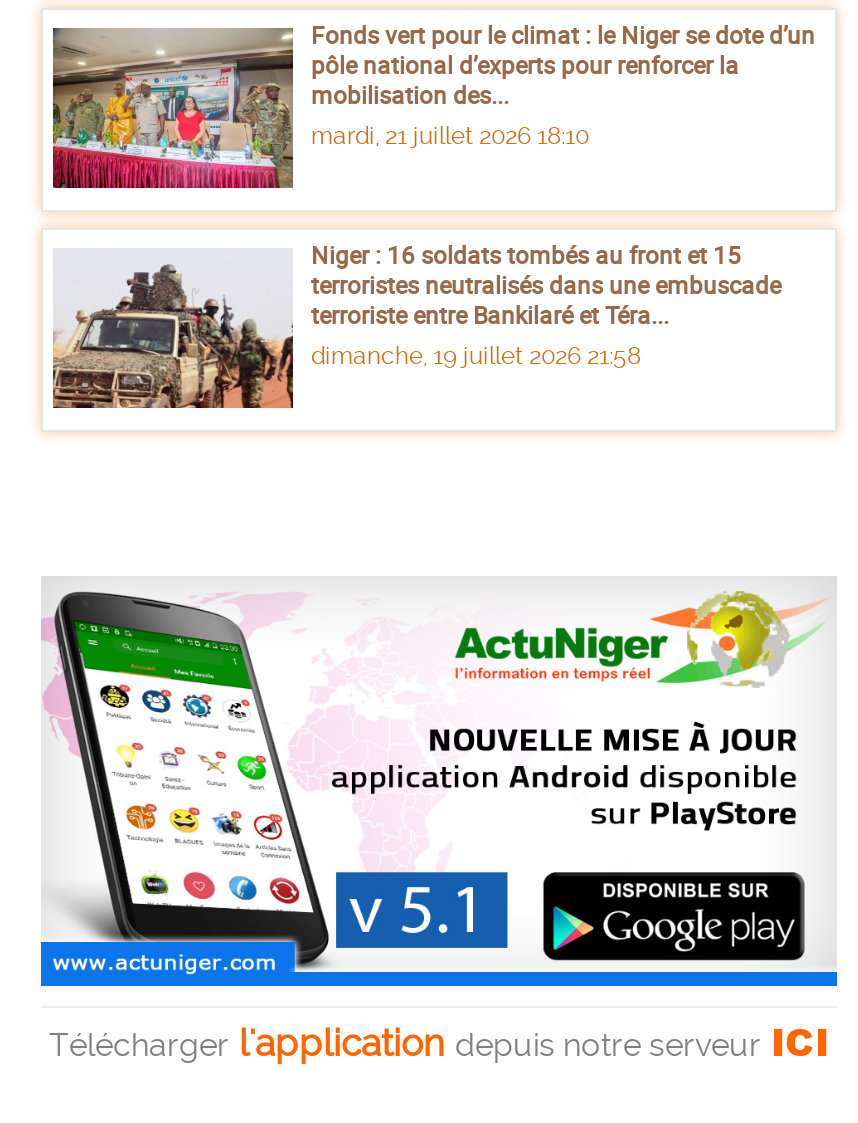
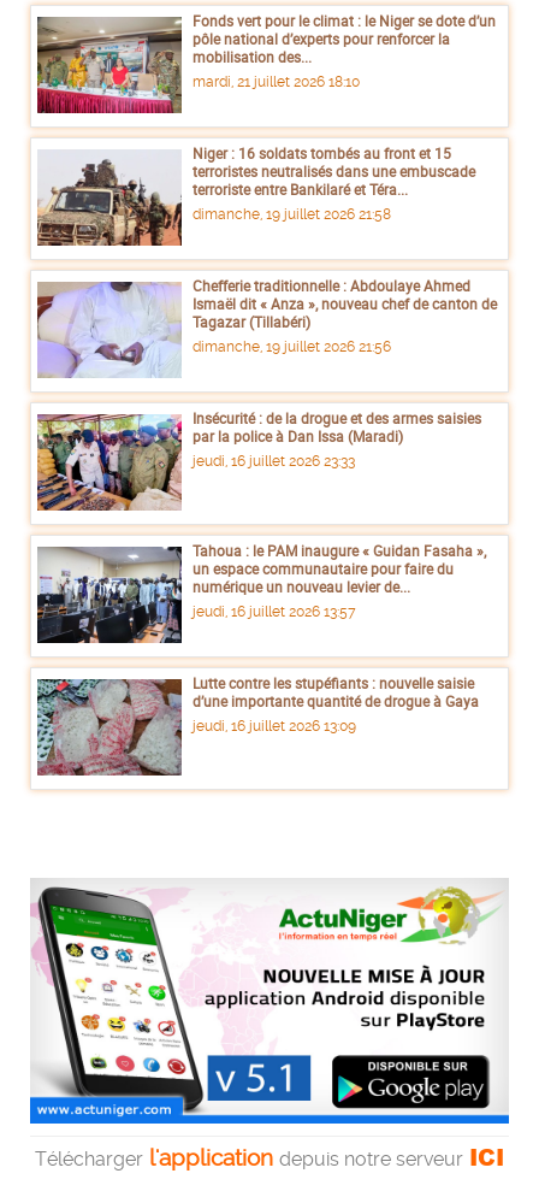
+ [image]
+ Chefferie traditionnelle : Abdoulaye Ahmed
+ Ismaël dit « Anza », nouveau chef de canton de
+ Tagazar (Tillabéri)
+ dimanche, 19 juillet 2026 21:56

+ [image]
+ Insécurité : de la drogue et des armes saisies
+ par la police à Dan Issa (Maradi)
+ jeudi, 16 juillet 2026 23:33

+ [image]
+ Tahoua : le PAM inaugure « Guidan Fasaha »,
+ un espace communautaire pour faire du
+ numérique un nouveau levier de...
+ jeudi, 16 juillet 2026 13:57

+ [image]
+ Lutte contre les stupéfiants : nouvelle saisie
+ d’une importante quantité de drogue à Gaya
+ jeudi, 16 juillet 2026 13:09
